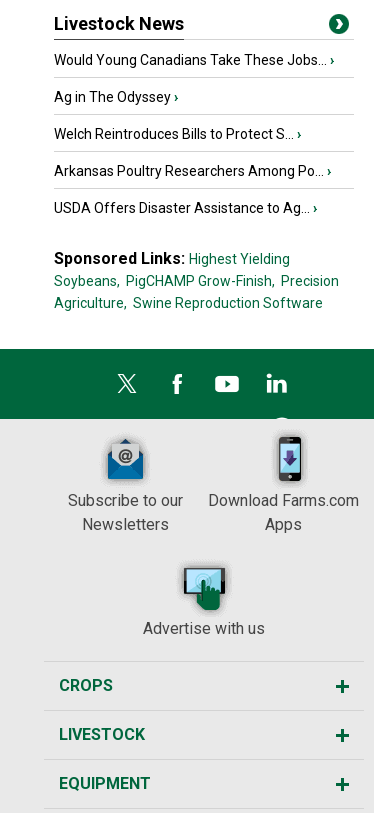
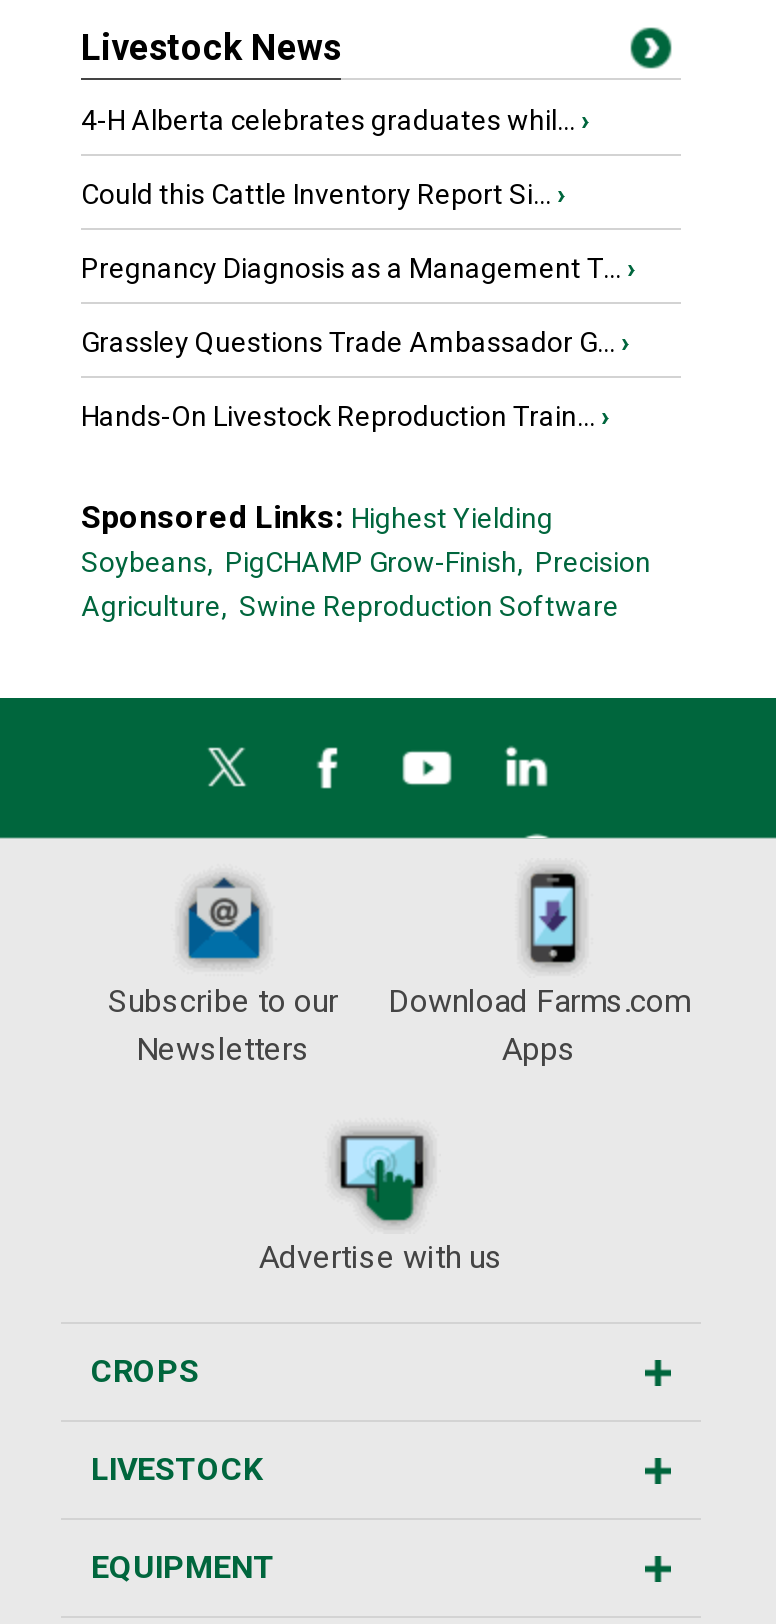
- Would Young Canadians Take These Jobs... ›
+ 4-H Alberta celebrates graduates whil... ›

- Ag in The Odyssey ›
+ Could this Cattle Inventory Report Si... ›

- Welch Reintroduces Bills to Protect S... ›
+ Pregnancy Diagnosis as a Management T... ›

- Arkansas Poultry Researchers Among Po... ›
+ Grassley Questions Trade Ambassador G... ›

- USDA Offers Disaster Assistance to Ag... ›
+ Hands-On Livestock Reproduction Train... ›
